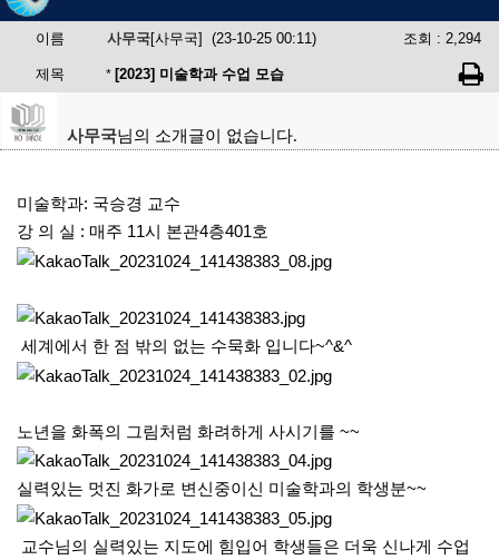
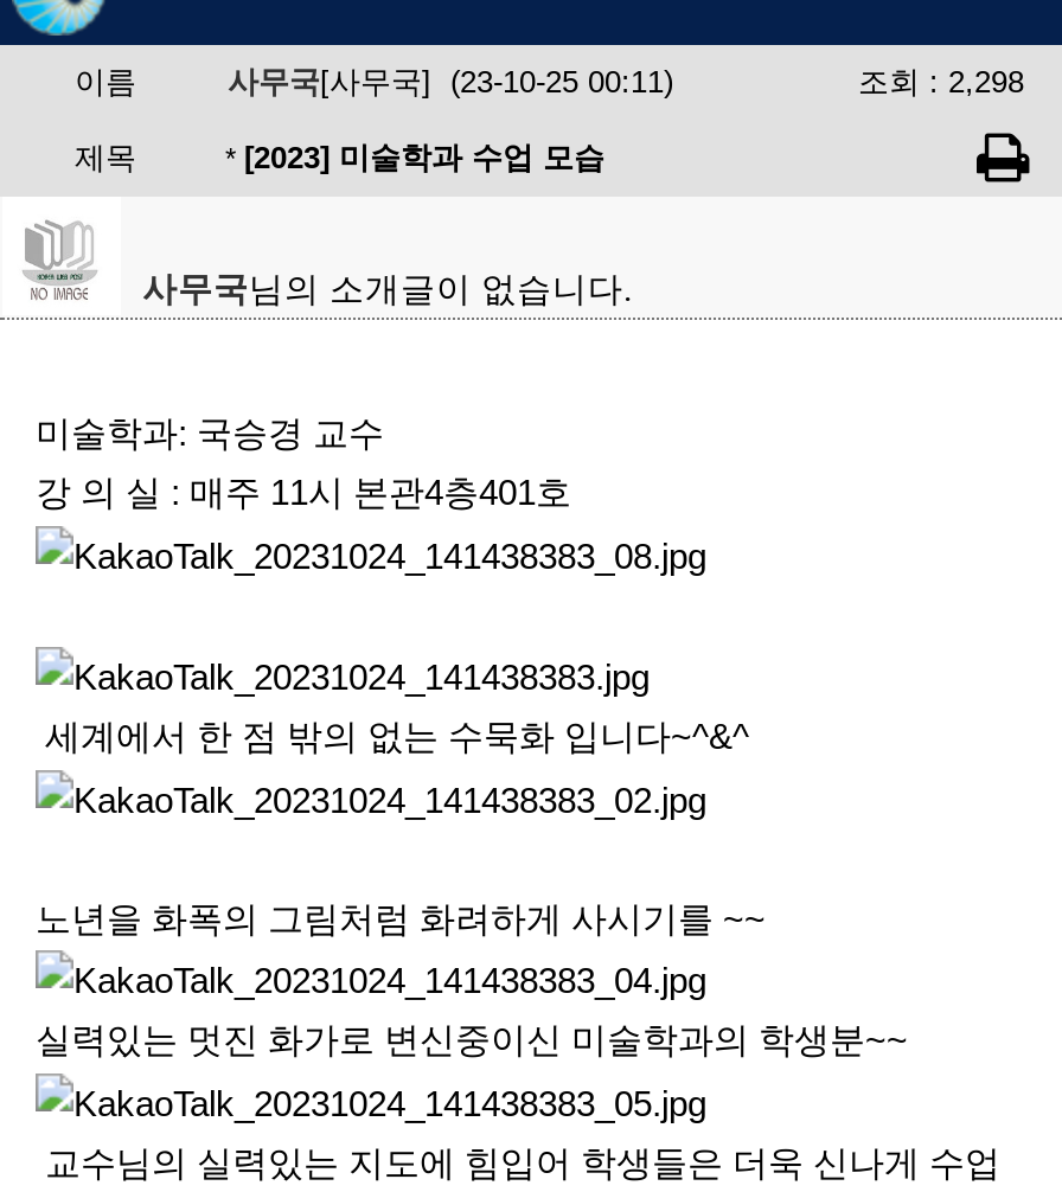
- 조회 : 2,294
+ 조회 : 2,298
